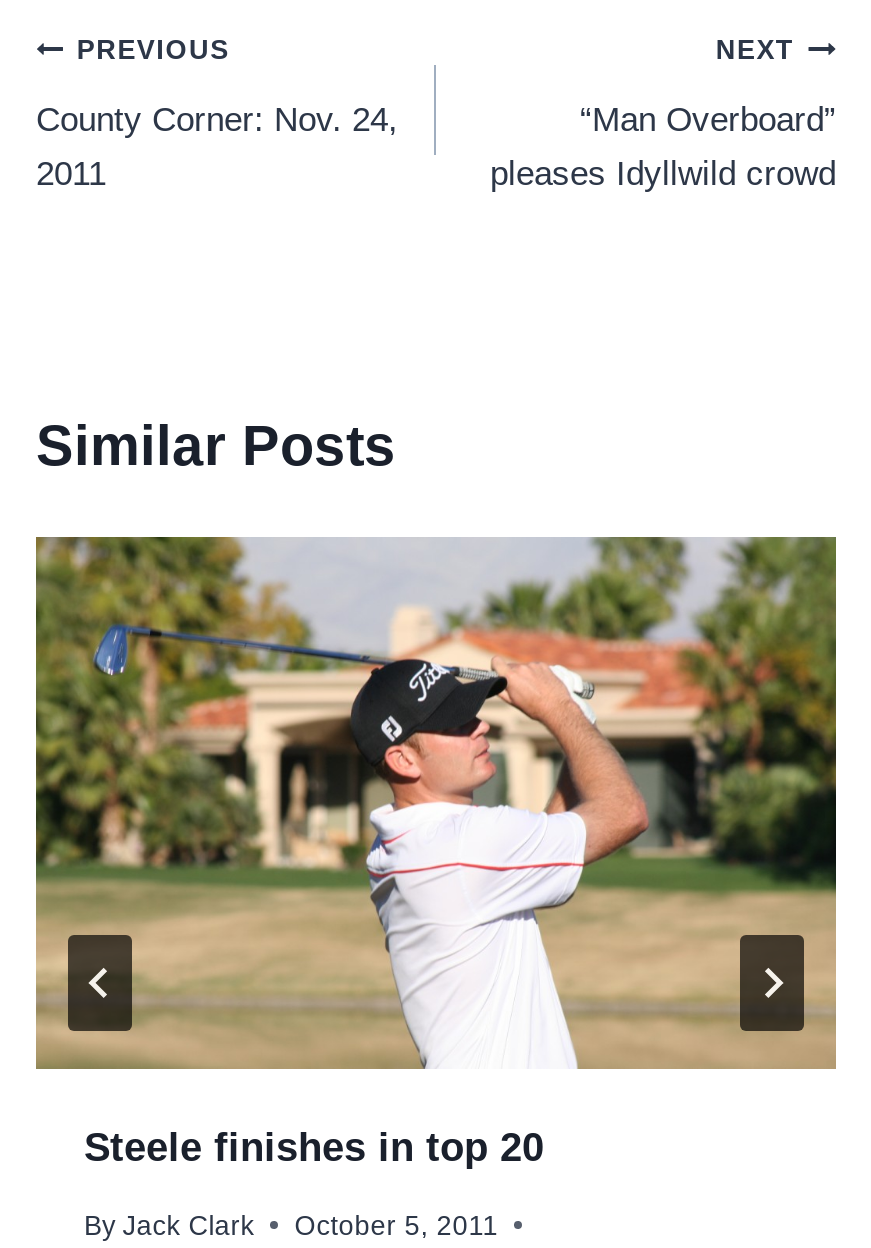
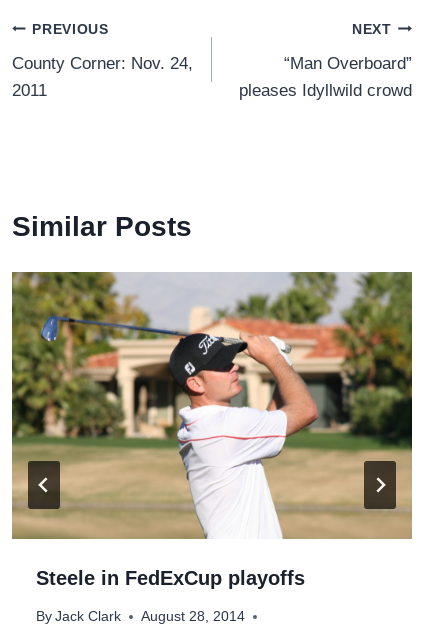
- [image]
+ [image]

- [image]
+ [image]

- Steele finishes in top 20
+ Steele in FedExCup playoffs

- By Jack Clark October 5, 2011
+ By Jack Clark August 28, 2014
